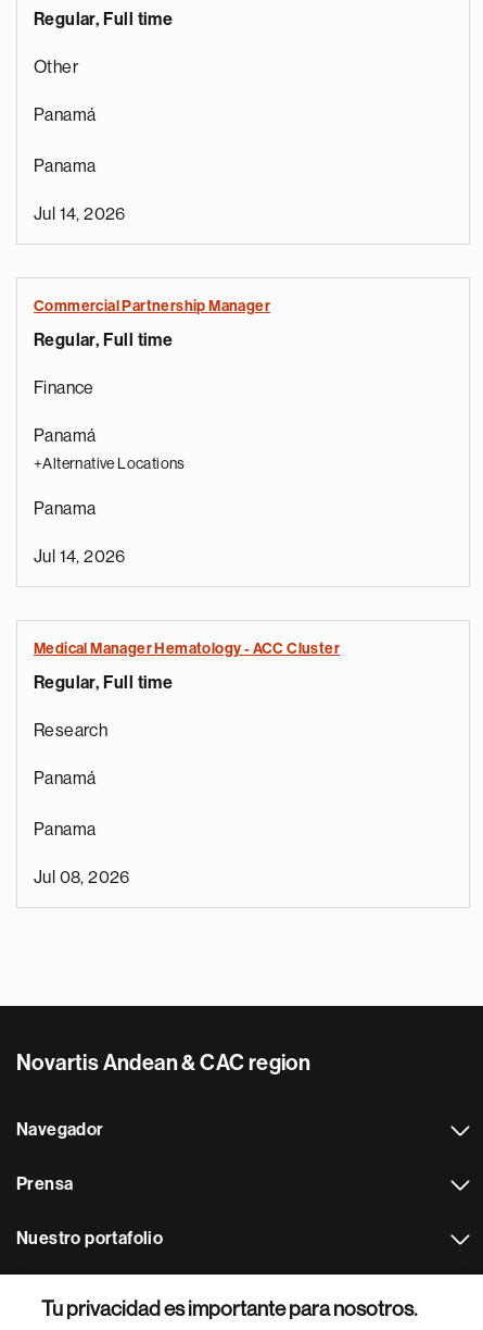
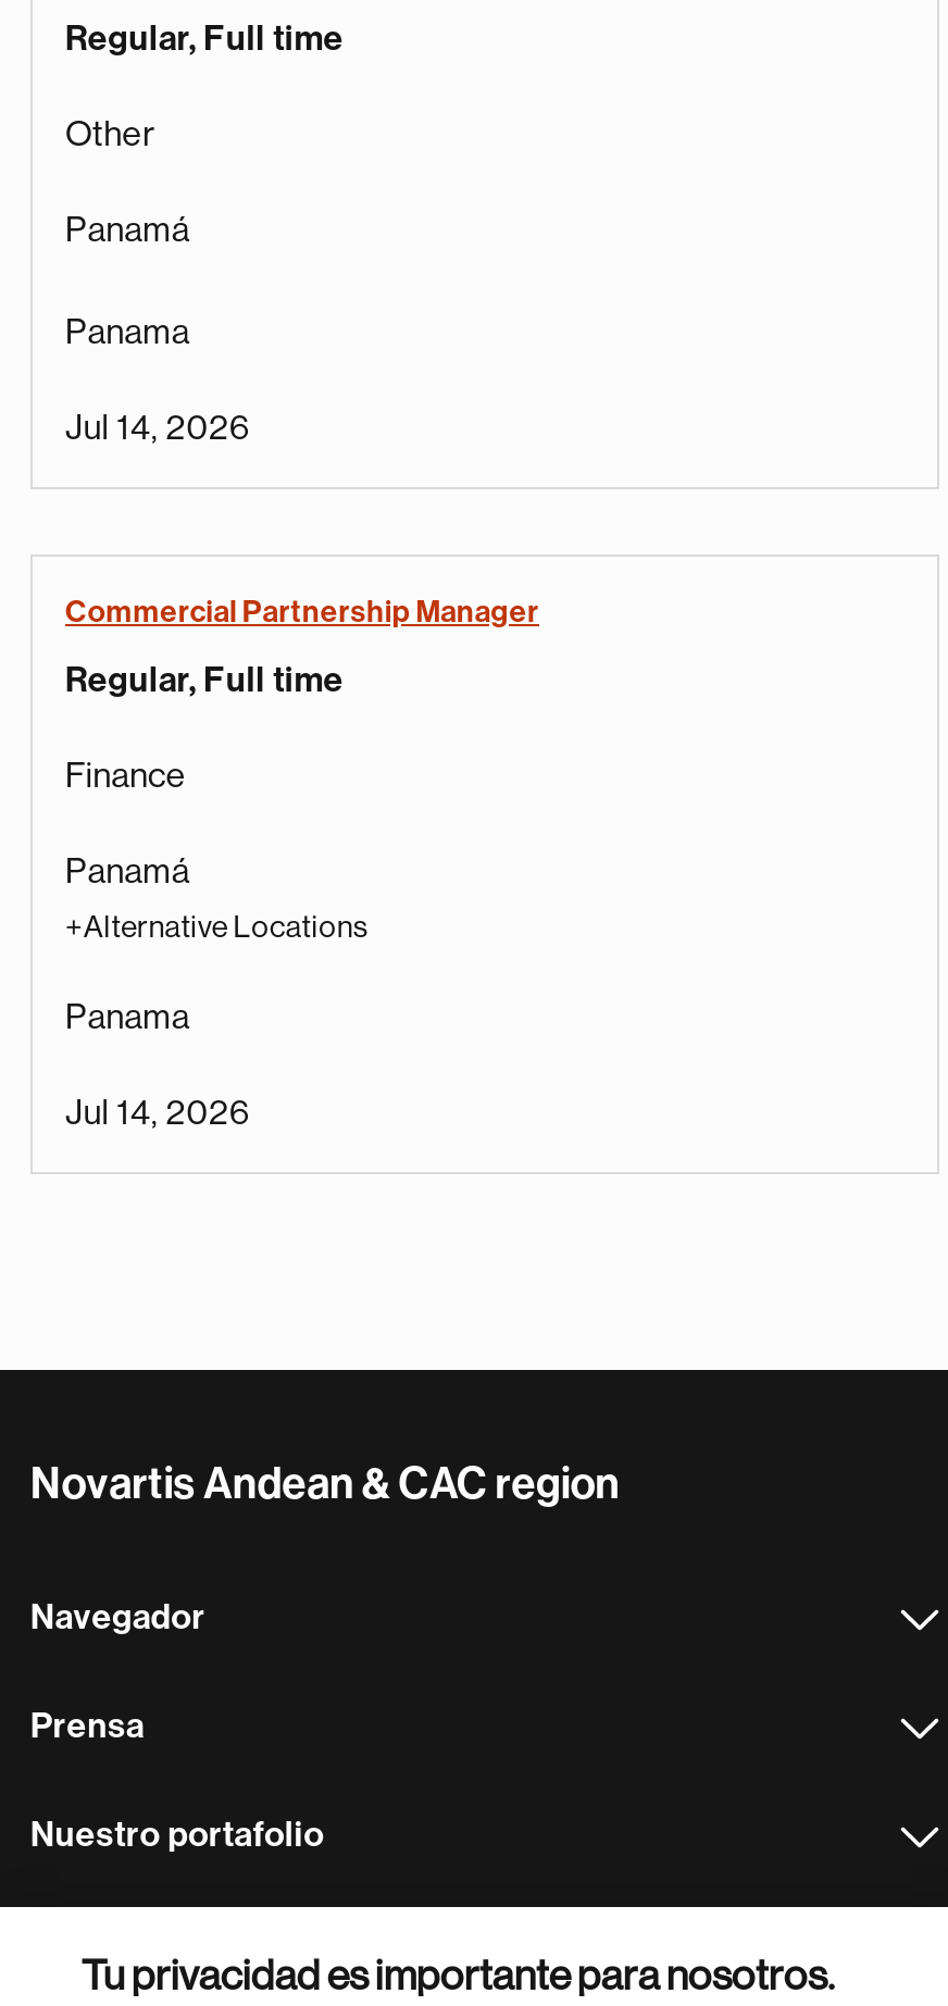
- Medical Manager Hematology - ACC Cluster
- Regular, Full time
- Research
- Panamá
- Panama
- Jul 08, 2026
